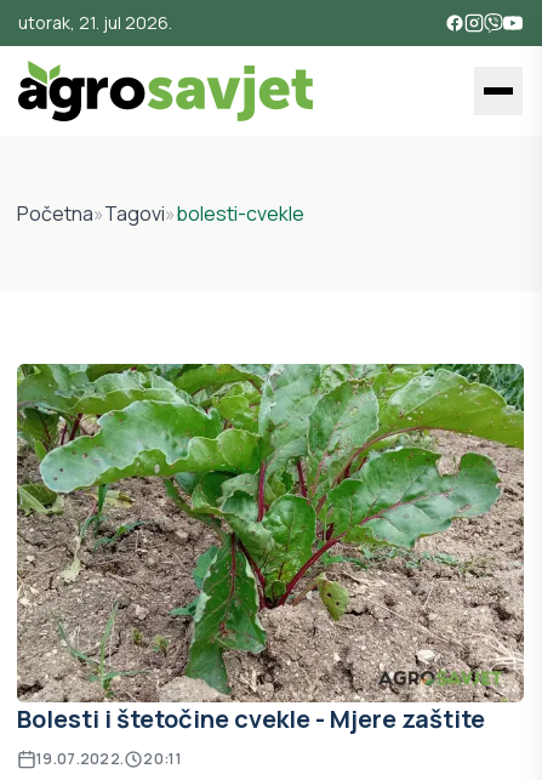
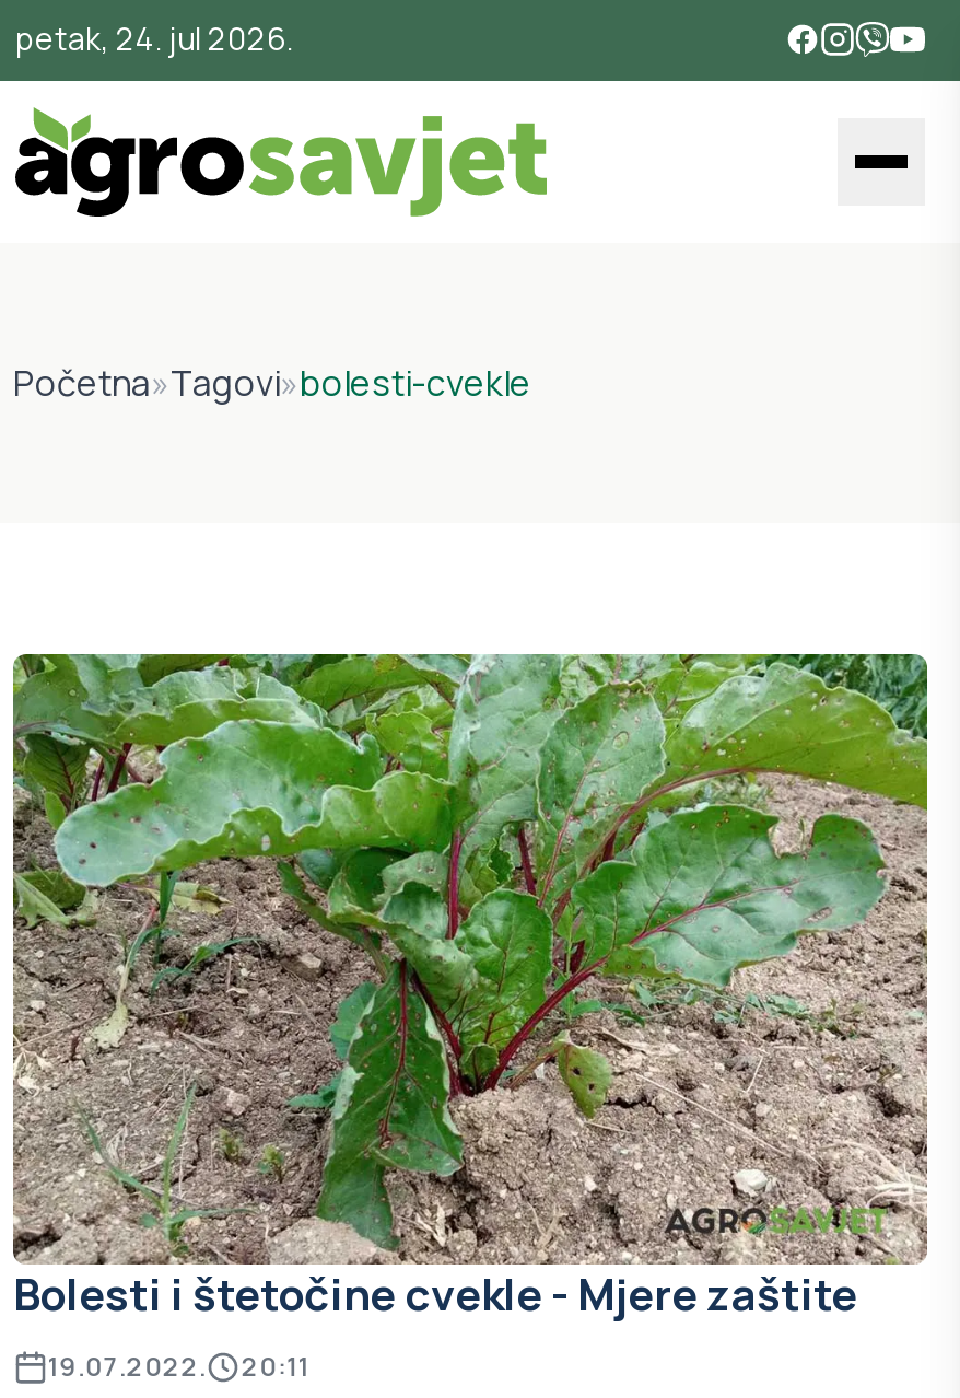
- utorak, 21. jul 2026.
+ petak, 24. jul 2026.
